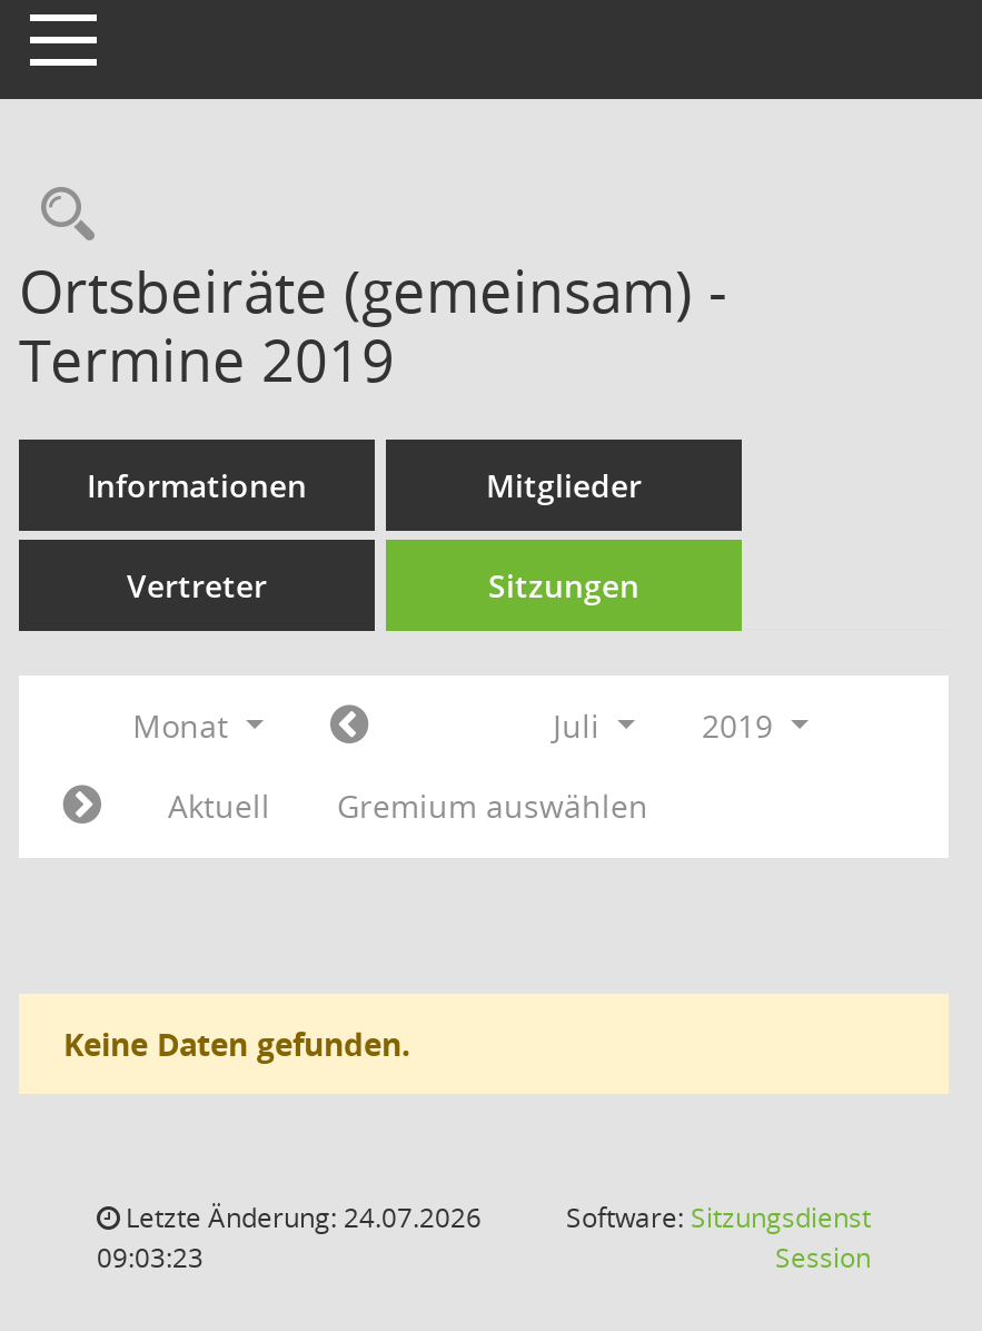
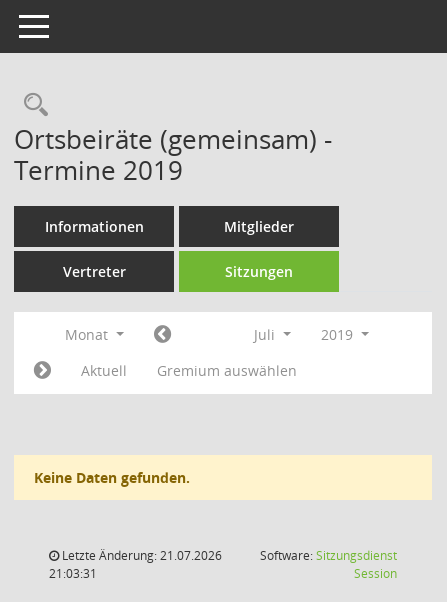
- Letzte Änderung: 24.07.2026
+ Letzte Änderung: 21.07.2026

- 09:03:23
+ 21:03:31
